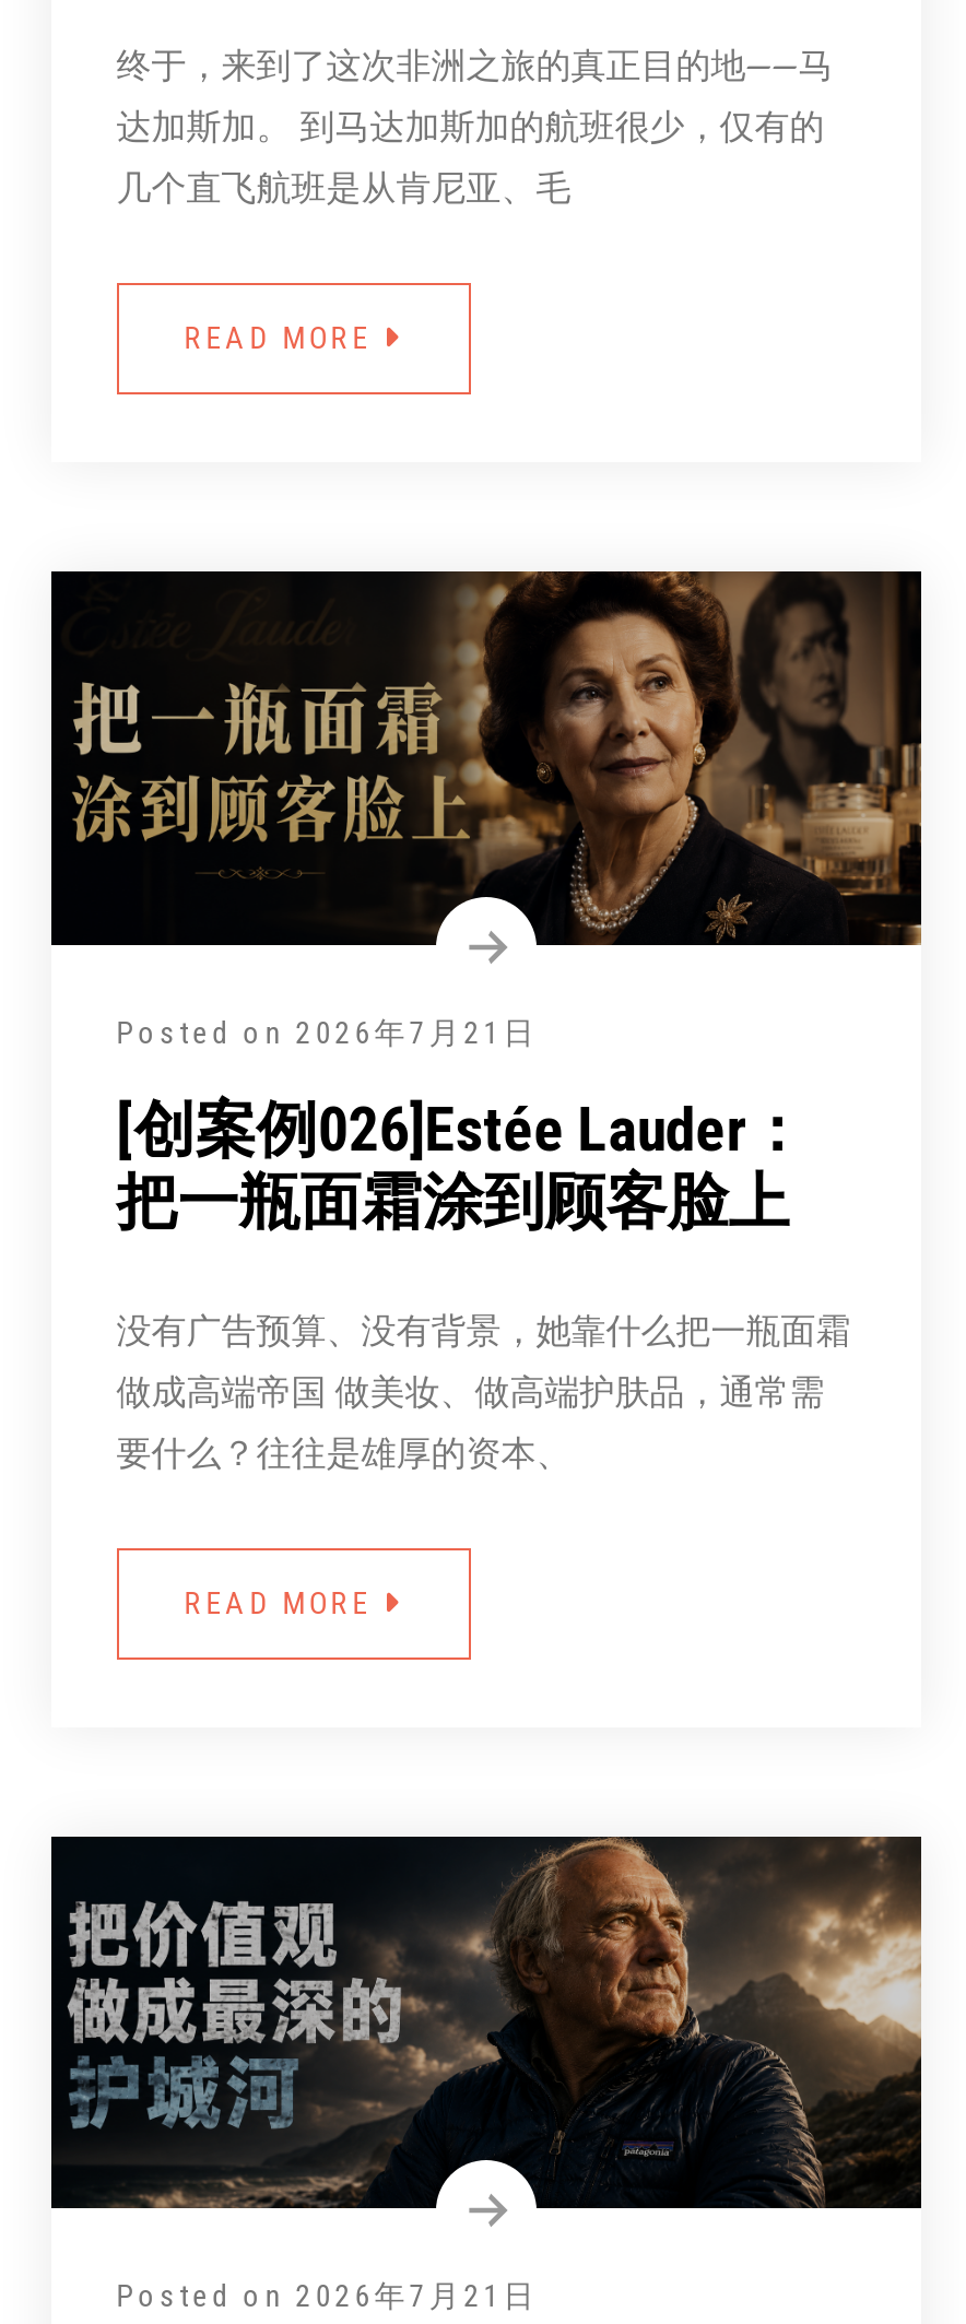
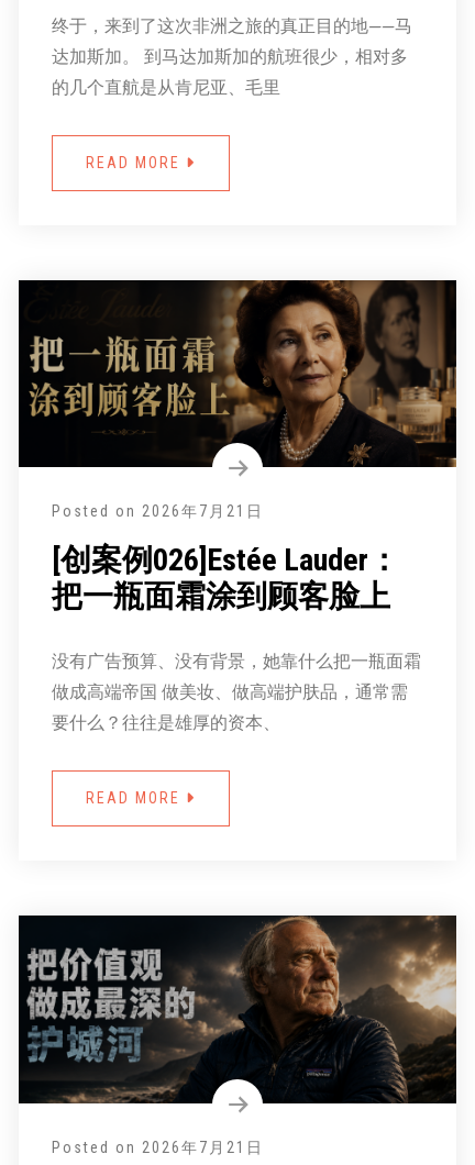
- 达加斯加。 到马达加斯加的航班很少，仅有的
+ 达加斯加。 到马达加斯加的航班很少，相对多

- 几个直飞航班是从肯尼亚、毛
+ 的几个直航是从肯尼亚、毛里
